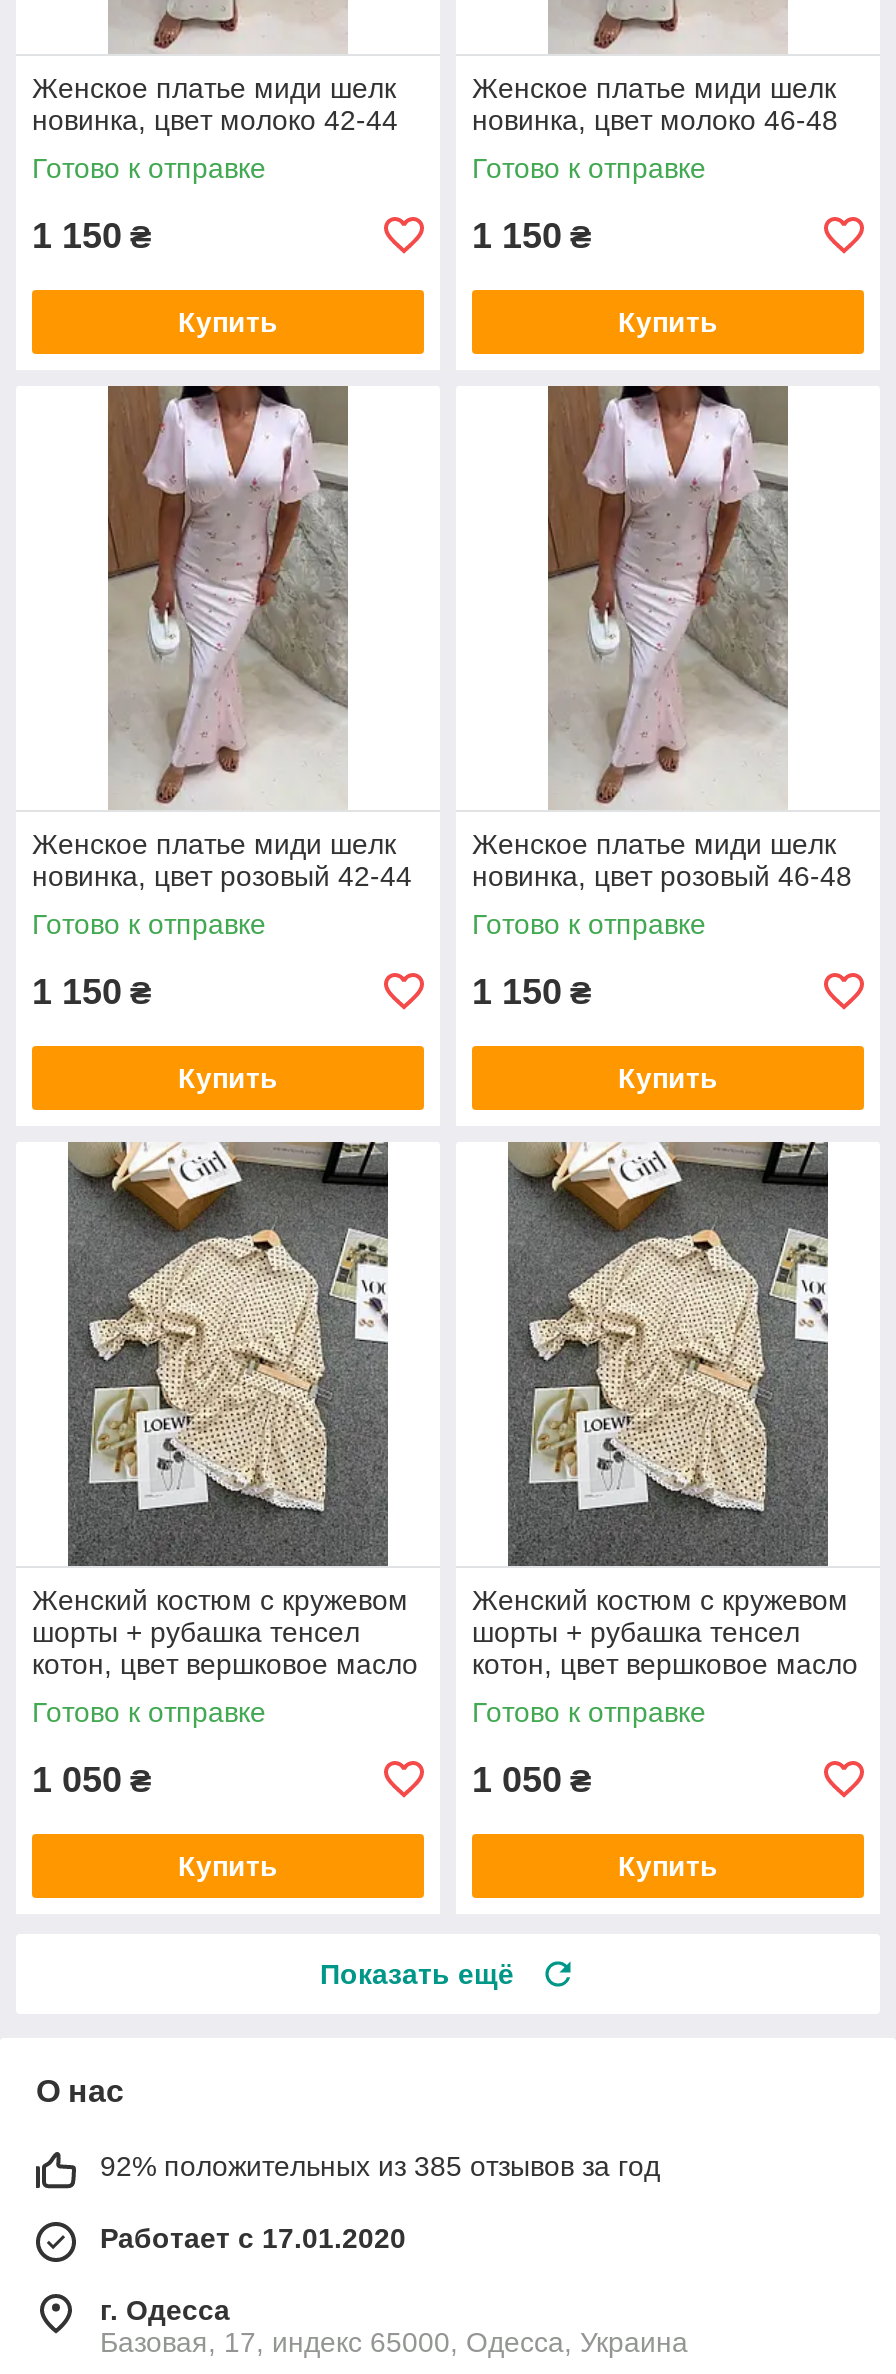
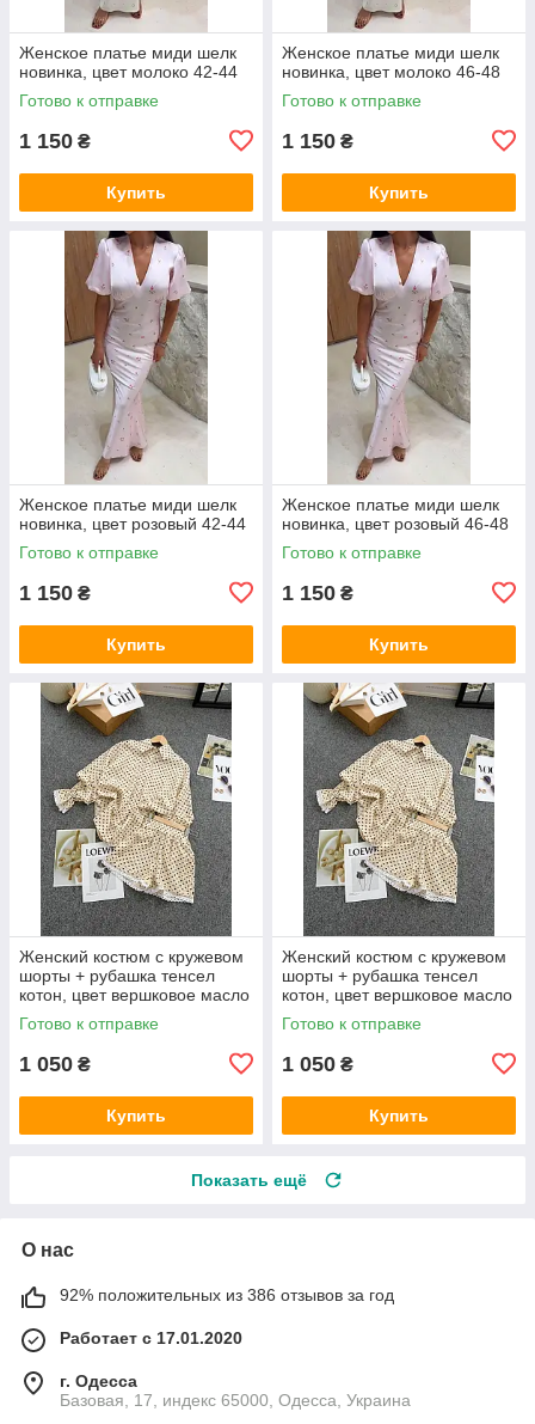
- 92% положительных из 385 отзывов за год
+ 92% положительных из 386 отзывов за год
